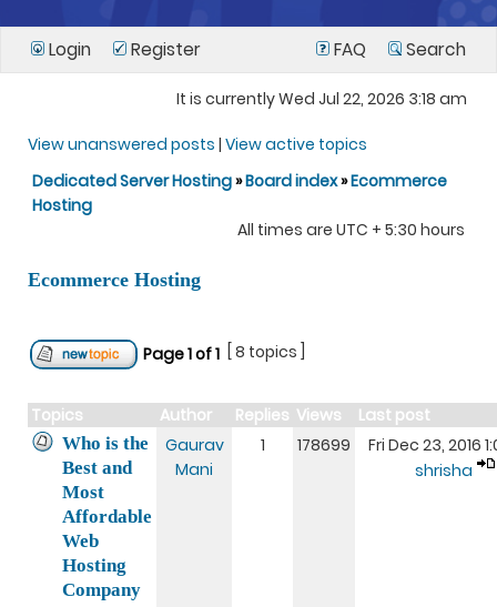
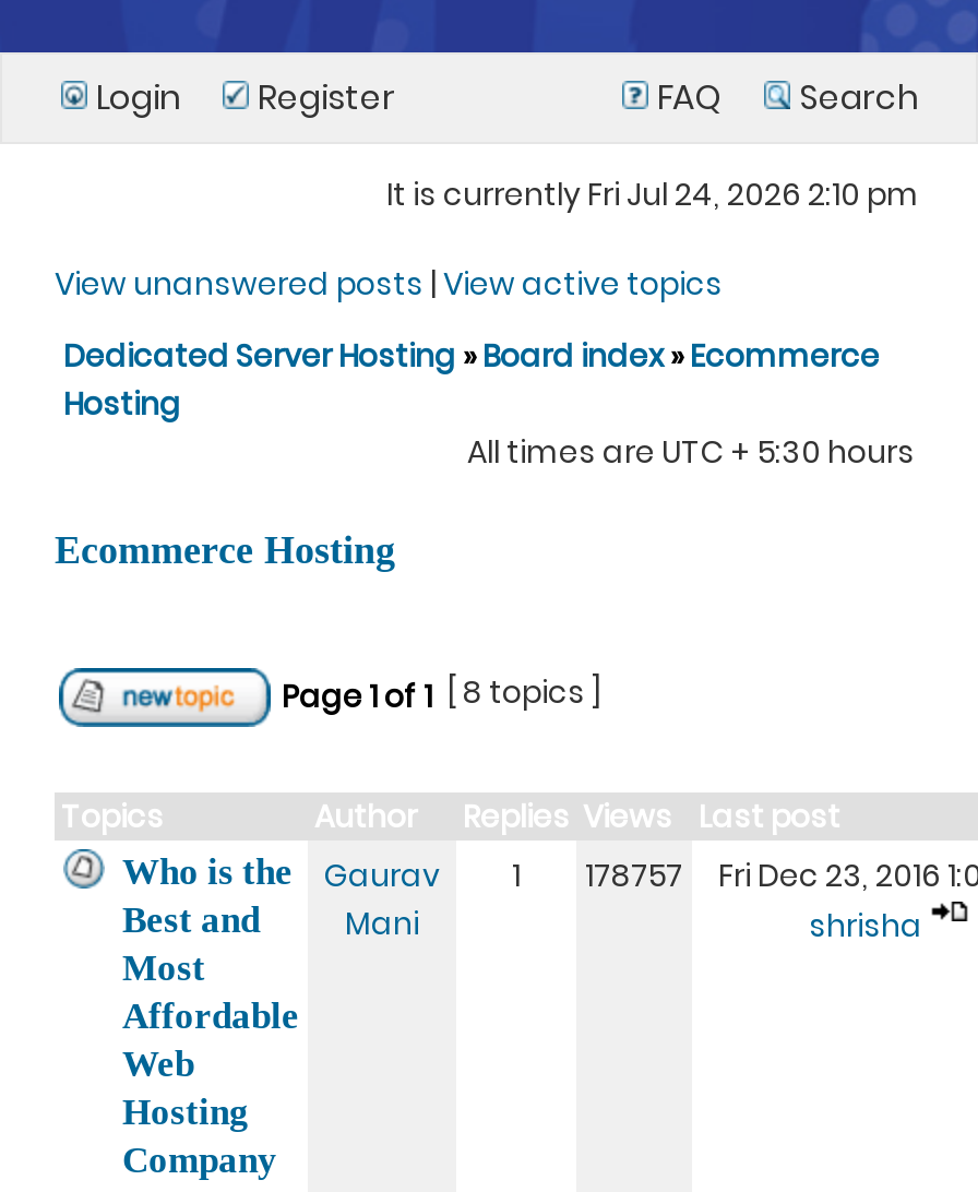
- It is currently Wed Jul 22, 2026 3:18 am
+ It is currently Fri Jul 24, 2026 2:10 pm

- 178699
+ 178757
